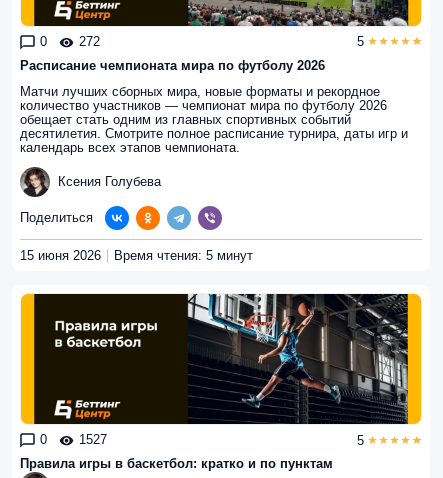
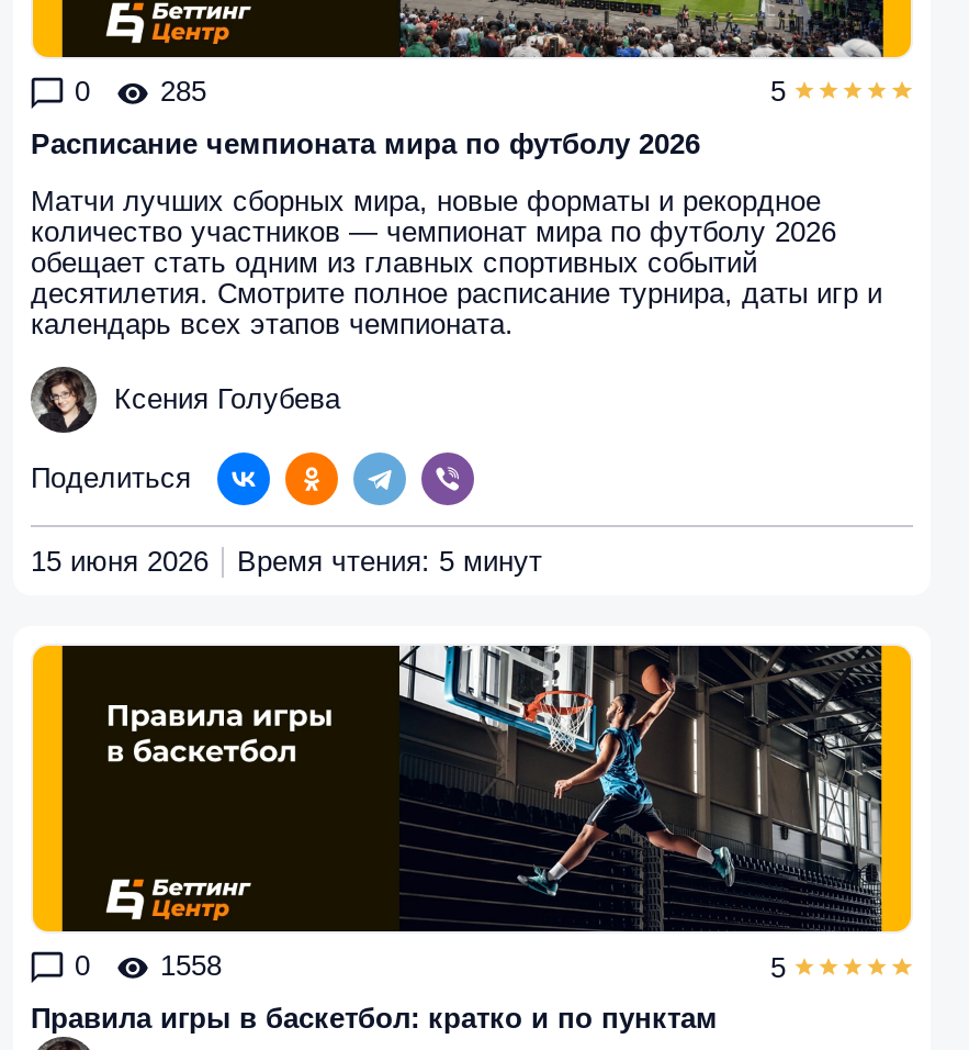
- 272
+ 285

- 1527
+ 1558
